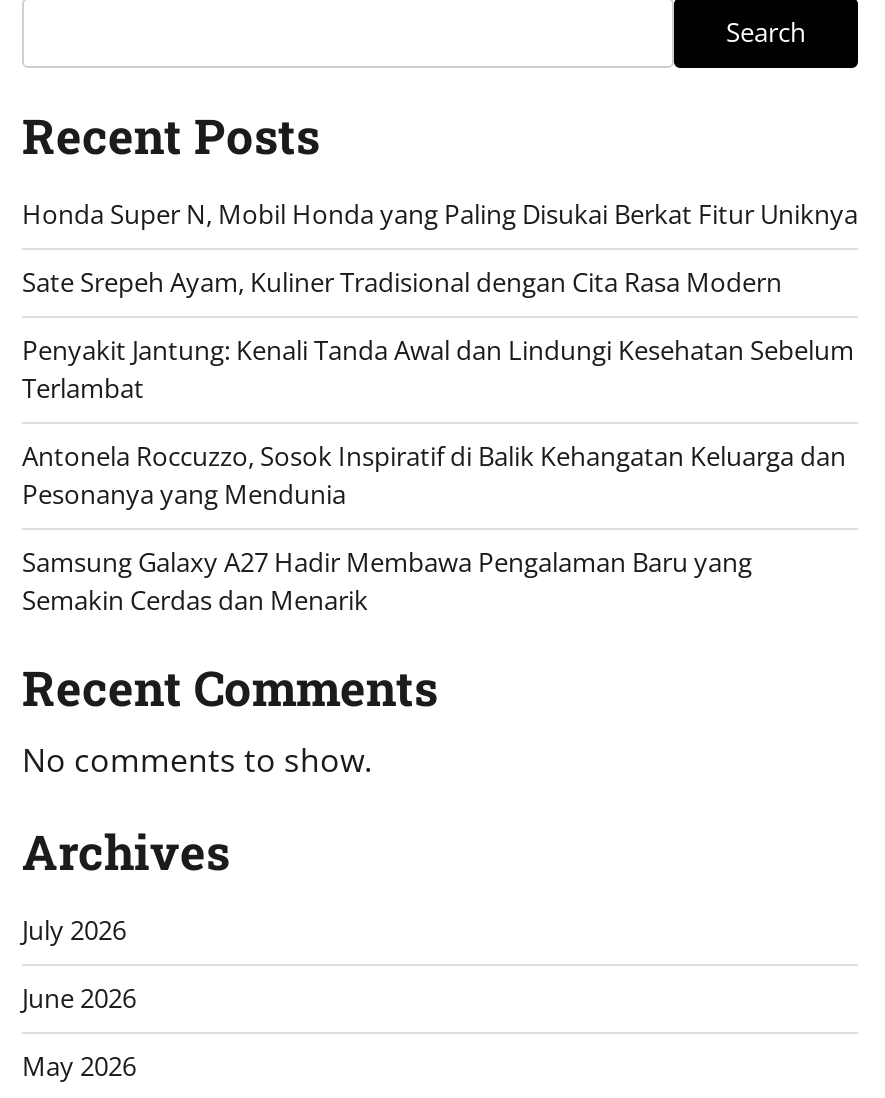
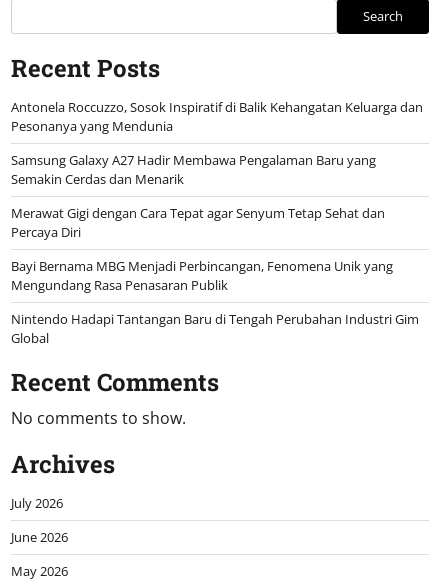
- Honda Super N, Mobil Honda yang Paling Disukai Berkat Fitur Uniknya
- Sate Srepeh Ayam, Kuliner Tradisional dengan Cita Rasa Modern
- Penyakit Jantung: Kenali Tanda Awal dan Lindungi Kesehatan Sebelum
- Terlambat

moved up: Antonela Roccuzzo, Sosok Inspiratif di Balik Kehangatan Keluarga dan | Pesonanya yang Mendunia | Samsung Galaxy A27 Hadir Membawa Pengalaman Baru yang | Semakin Cerdas dan Menarik

+ Merawat Gigi dengan Cara Tepat agar Senyum Tetap Sehat dan
+ Percaya Diri
+ Bayi Bernama MBG Menjadi Perbincangan, Fenomena Unik yang
+ Mengundang Rasa Penasaran Publik
+ Nintendo Hadapi Tantangan Baru di Tengah Perubahan Industri Gim
+ Global
